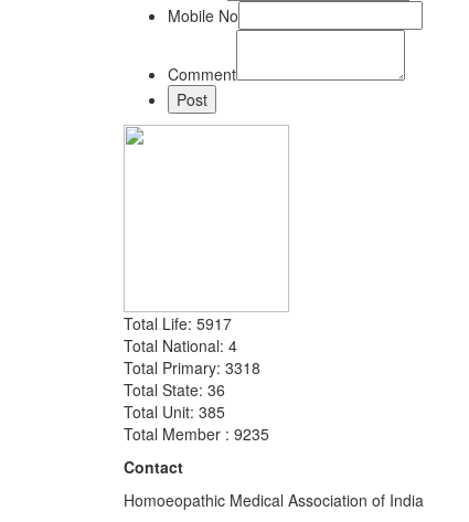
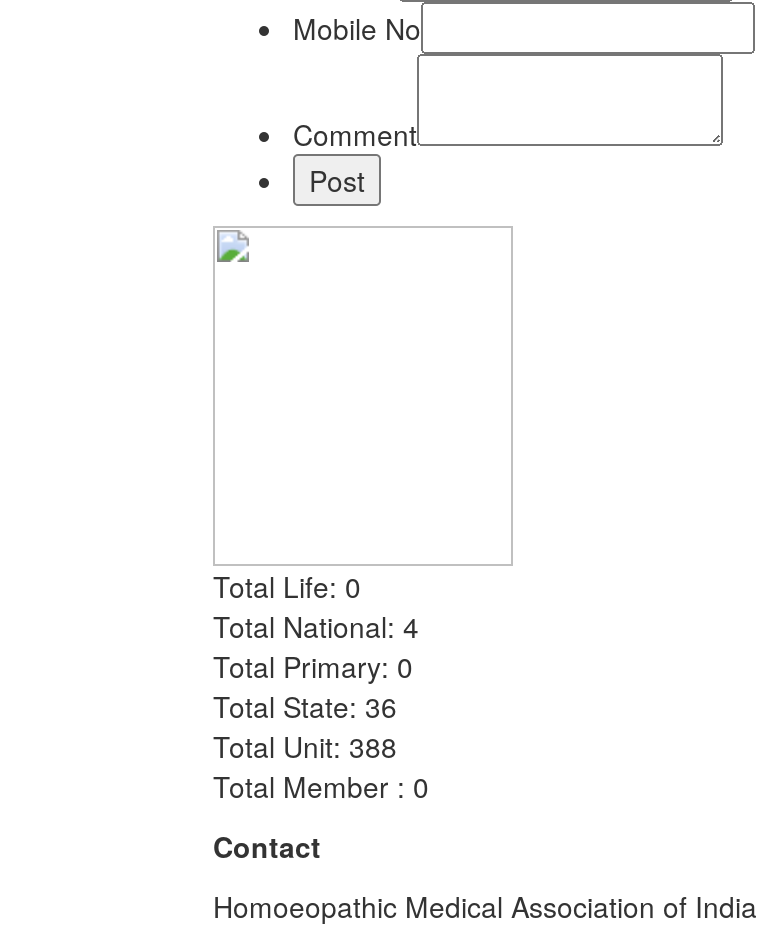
- Total Life: 5917
+ Total Life: 0

- Total Primary: 3318
+ Total Primary: 0

- Total Unit: 385
+ Total Unit: 388

- Total Member : 9235
+ Total Member : 0
